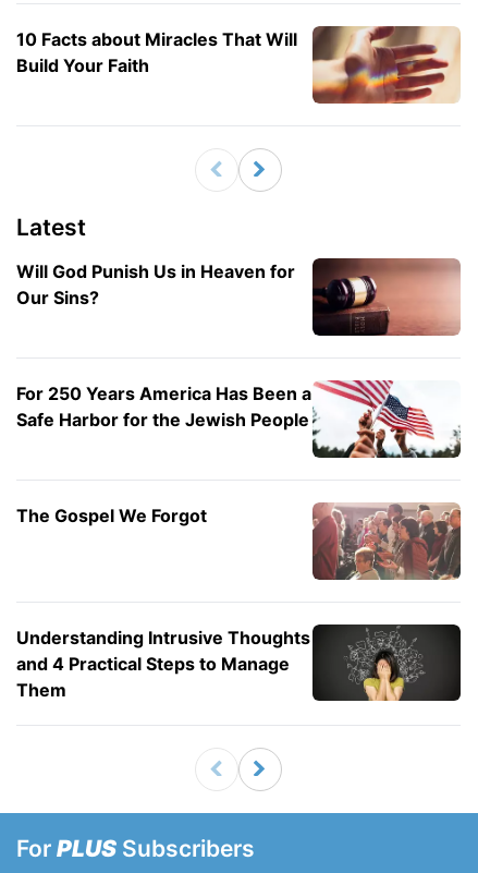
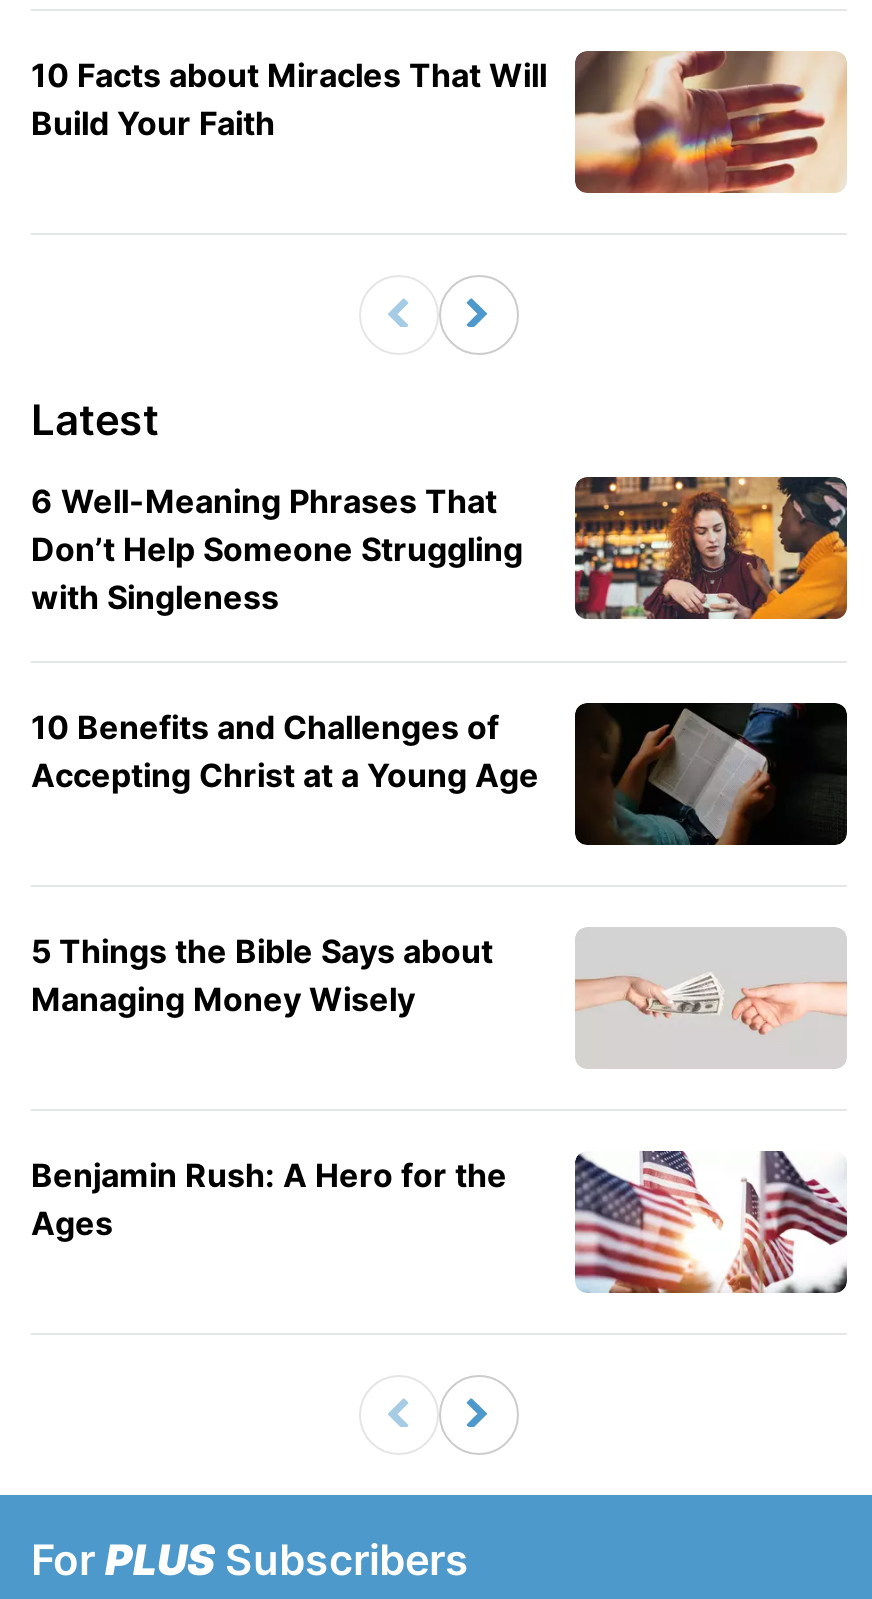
- [image]
- Will God Punish Us in Heaven for
- Our Sins?
+ [image]
+ 6 Well-Meaning Phrases That
+ Don’t Help Someone Struggling
+ with Singleness

- [image]
- For 250 Years America Has Been a
- Safe Harbor for the Jewish People
+ [image]
+ 10 Benefits and Challenges of
+ Accepting Christ at a Young Age

- The Gospel We Forgot
+ 5 Things the Bible Says about
+ Managing Money Wisely

- [image]
+ [image]

- [image]
- Understanding Intrusive Thoughts
- and 4 Practical Steps to Manage
- Them
+ [image]
+ Benjamin Rush: A Hero for the
+ Ages
